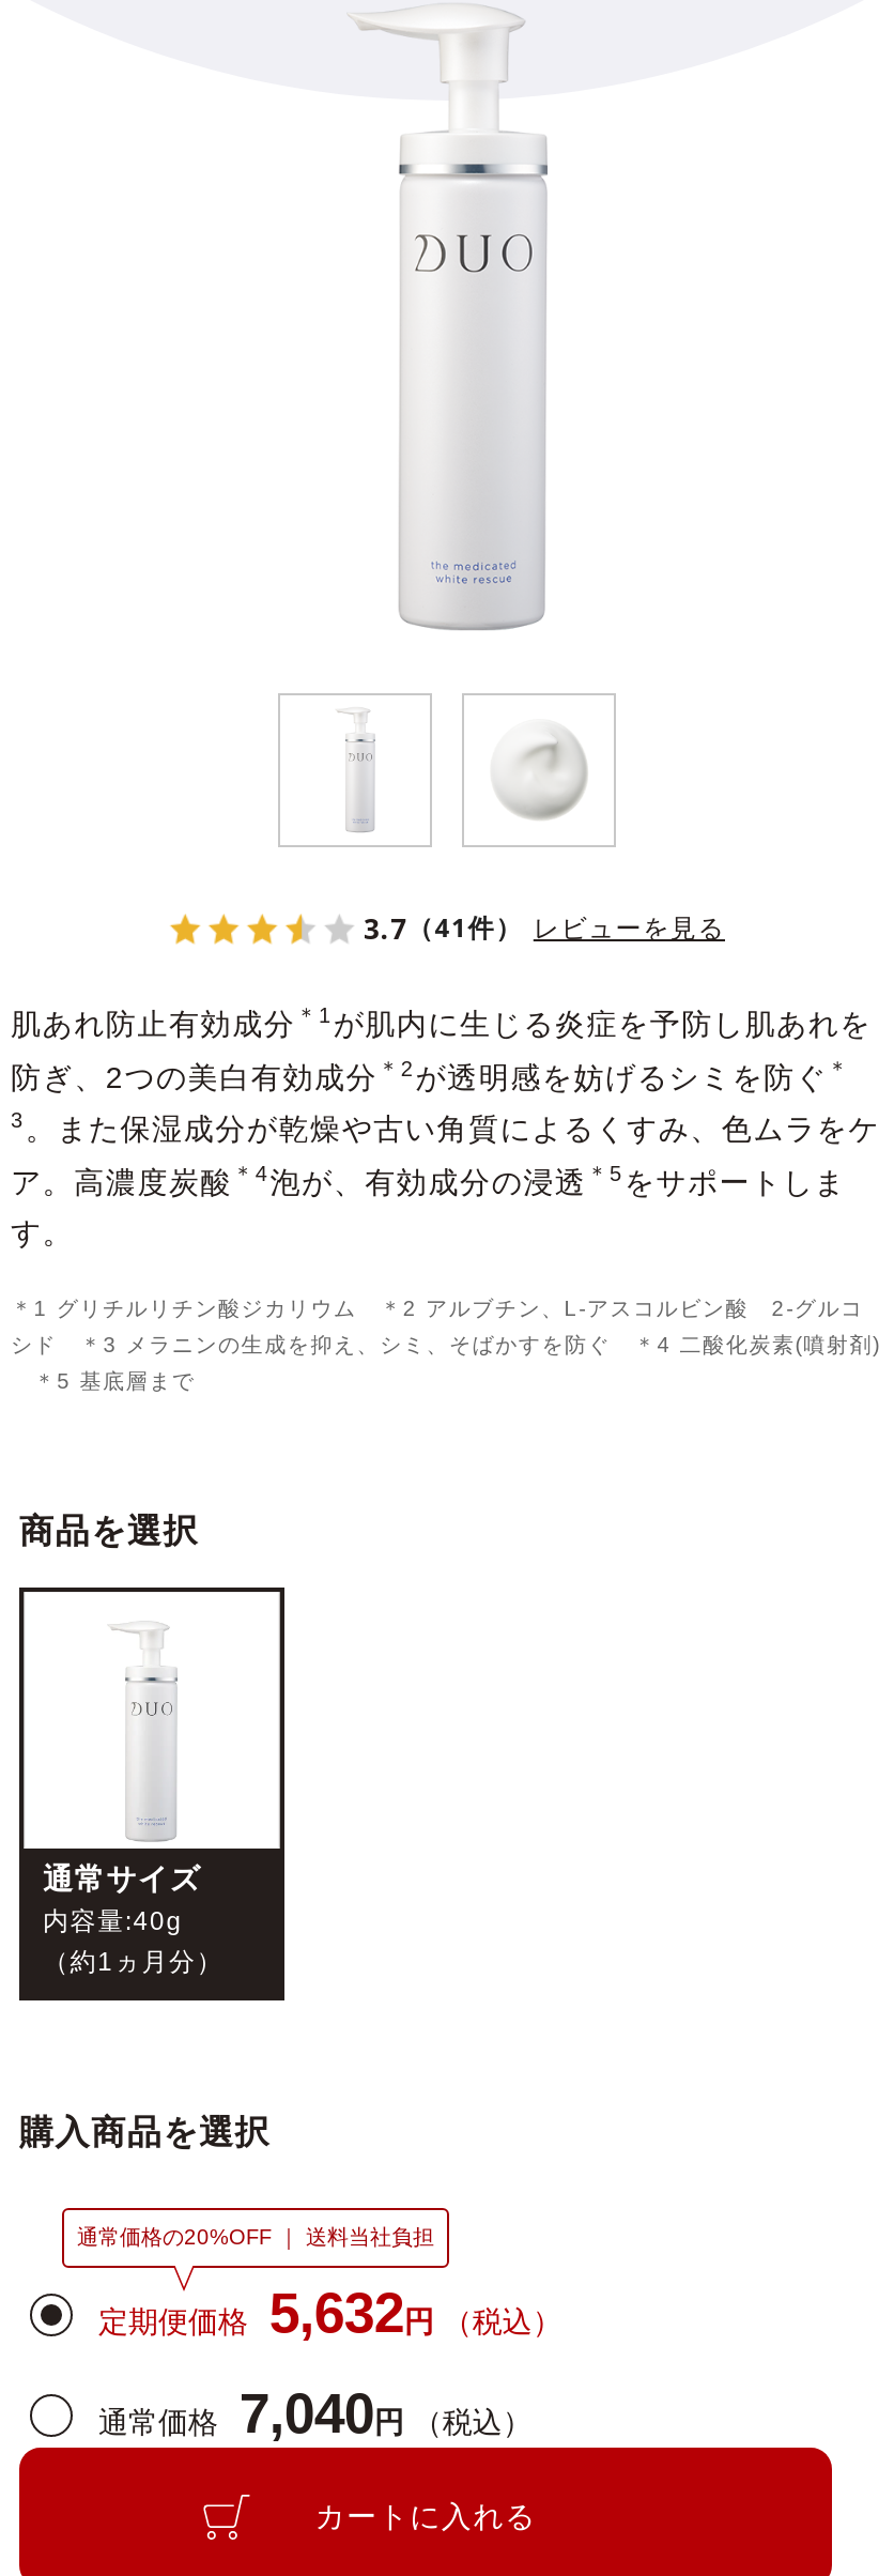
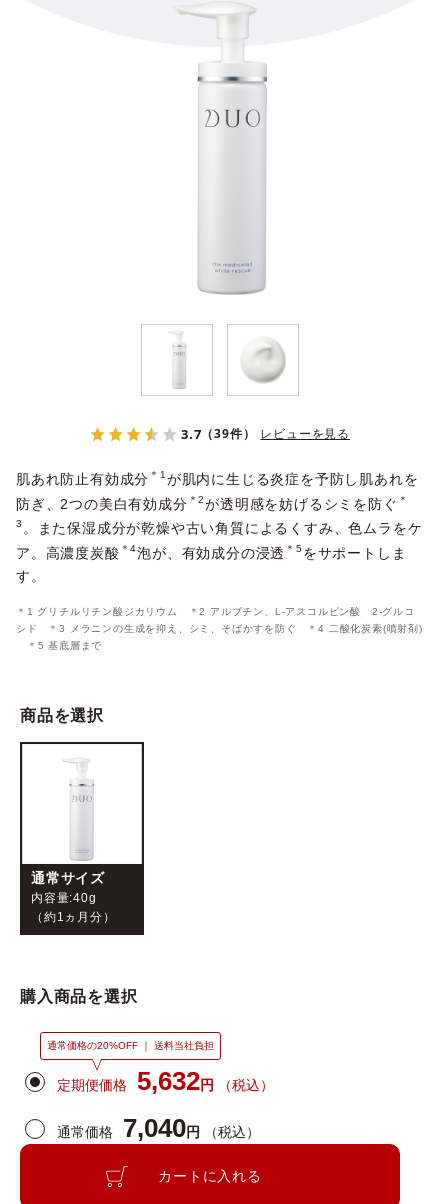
- 3.7（41件） レビューを見る
+ 3.7（39件） レビューを見る
